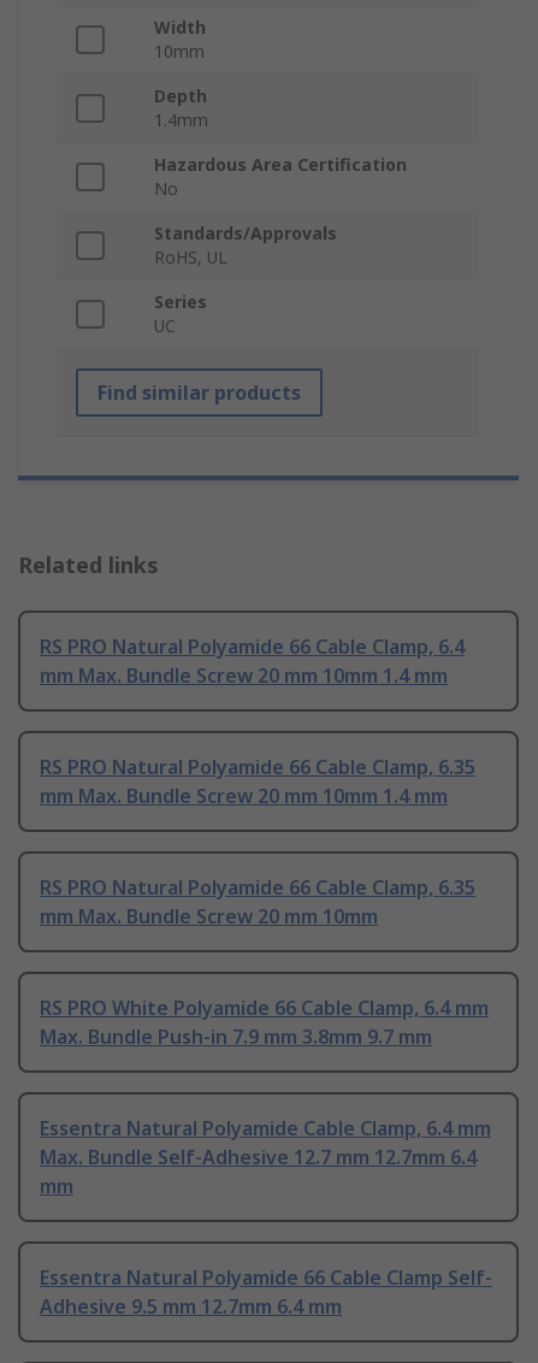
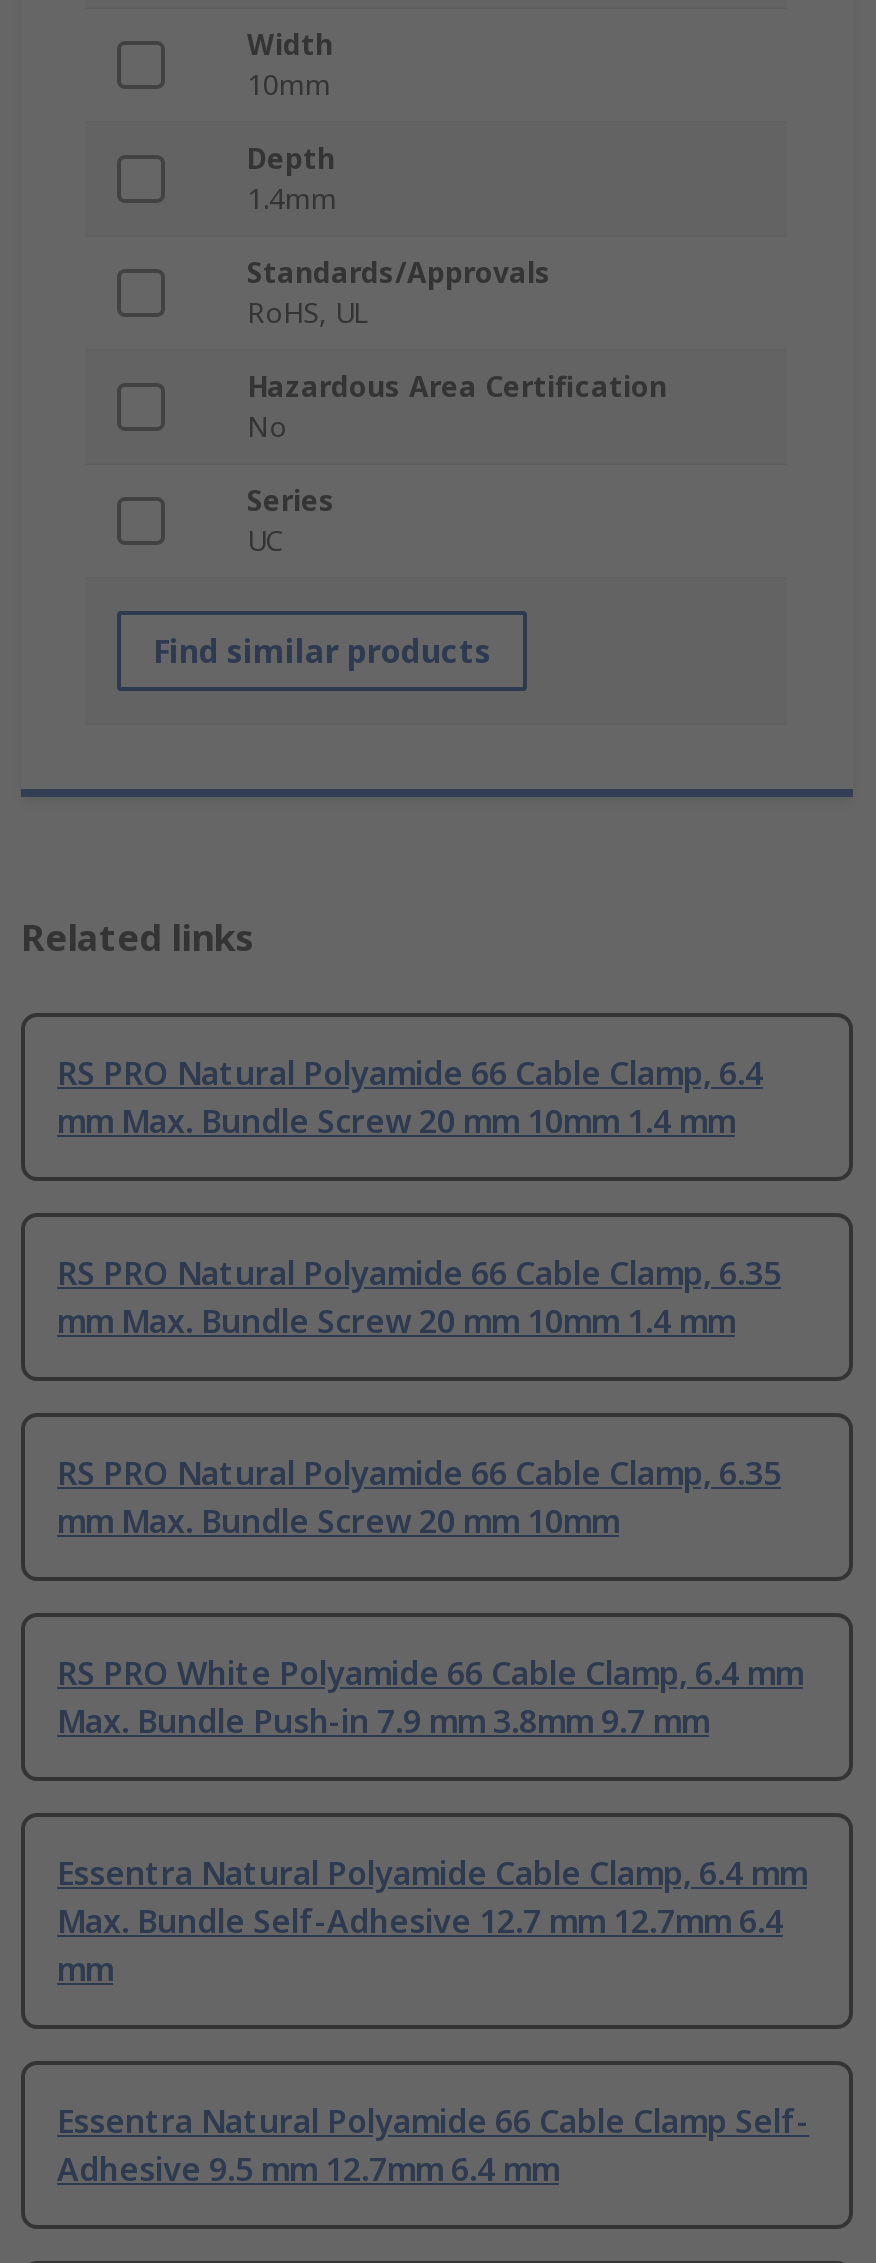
moved down: Hazardous Area Certification | No

moved up: Standards/Approvals | RoHS, UL
